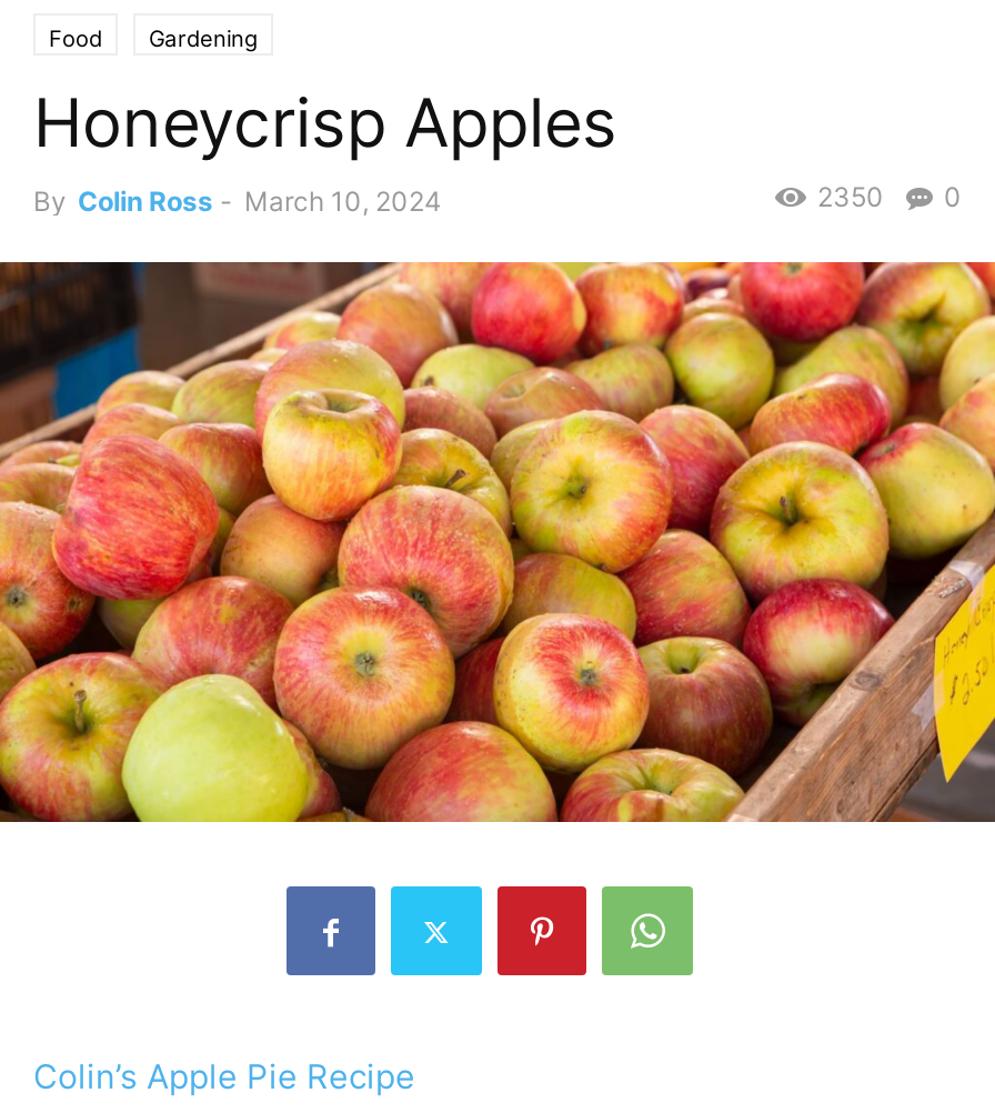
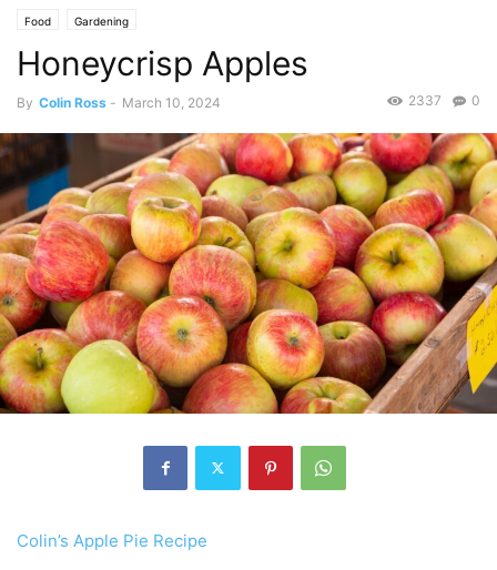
- 2350 0
+ 2337 0
